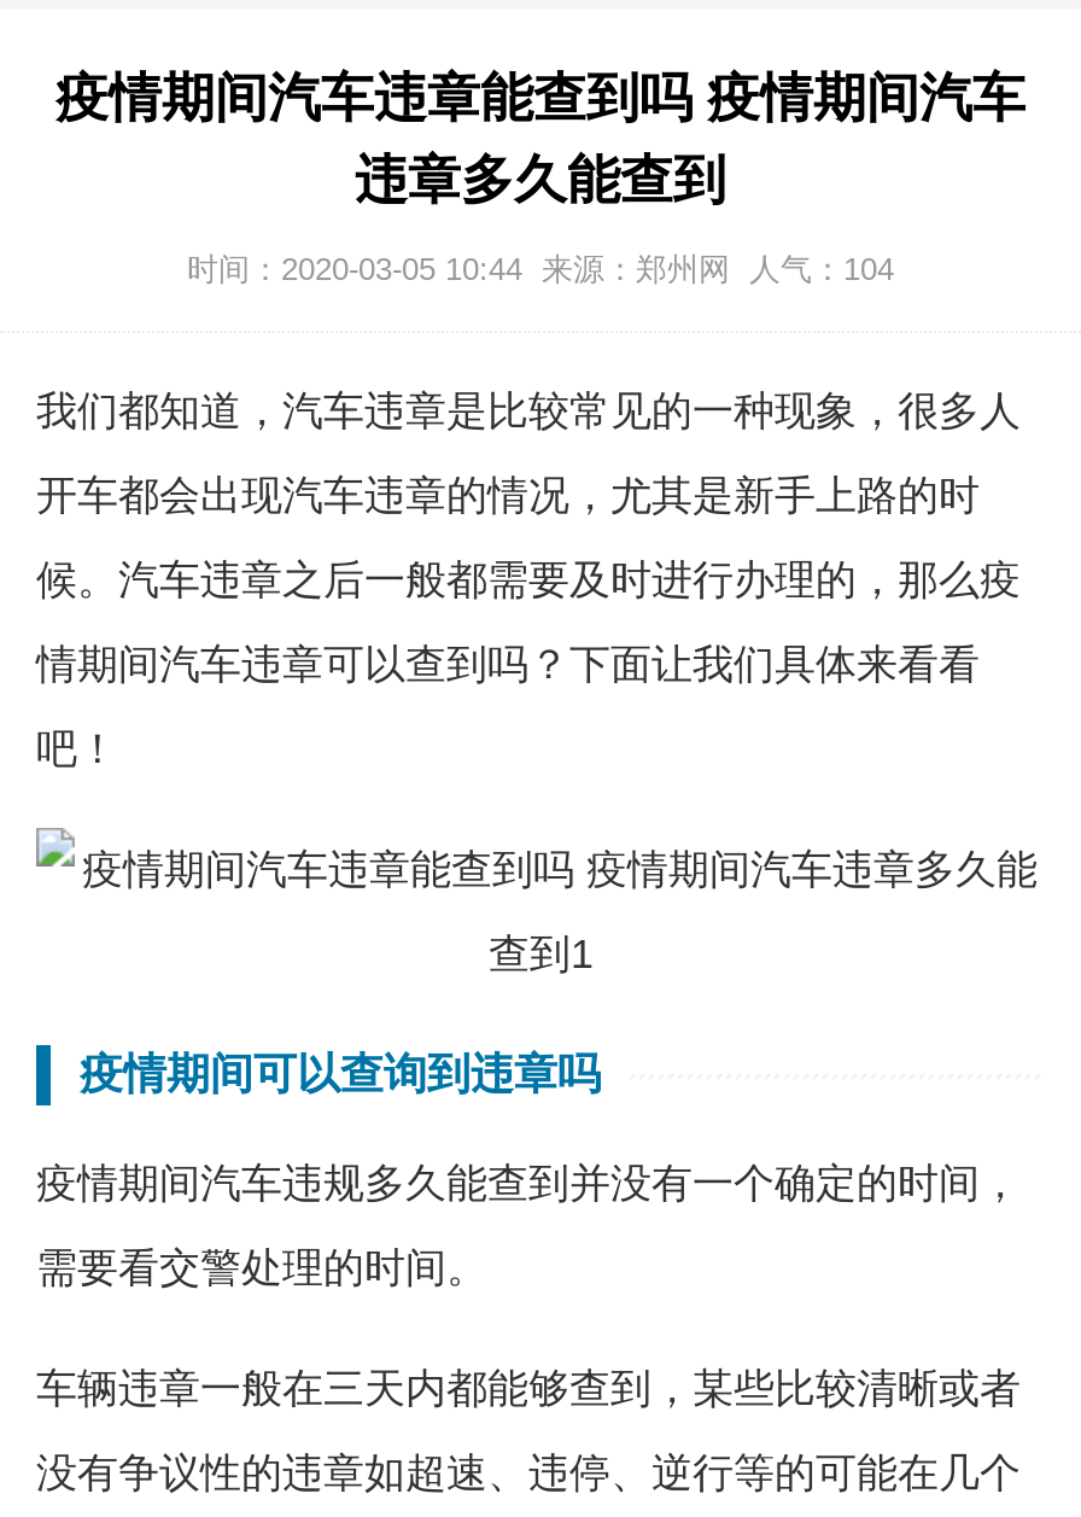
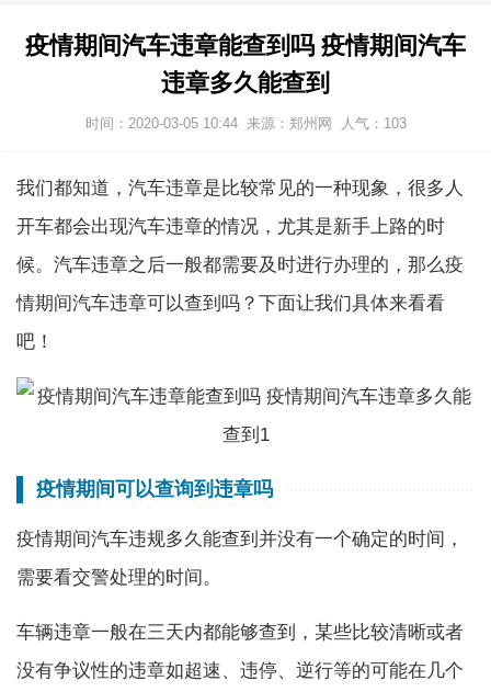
- 时间：2020-03-05 10:44 来源：郑州网 人气：104
+ 时间：2020-03-05 10:44 来源：郑州网 人气：103
